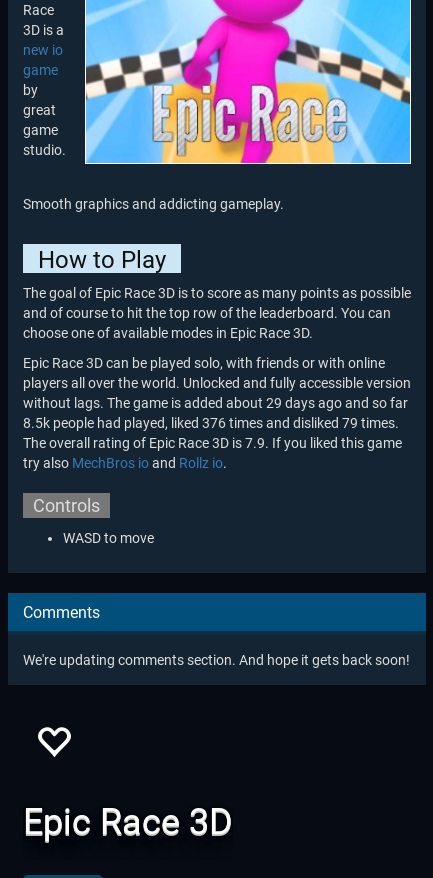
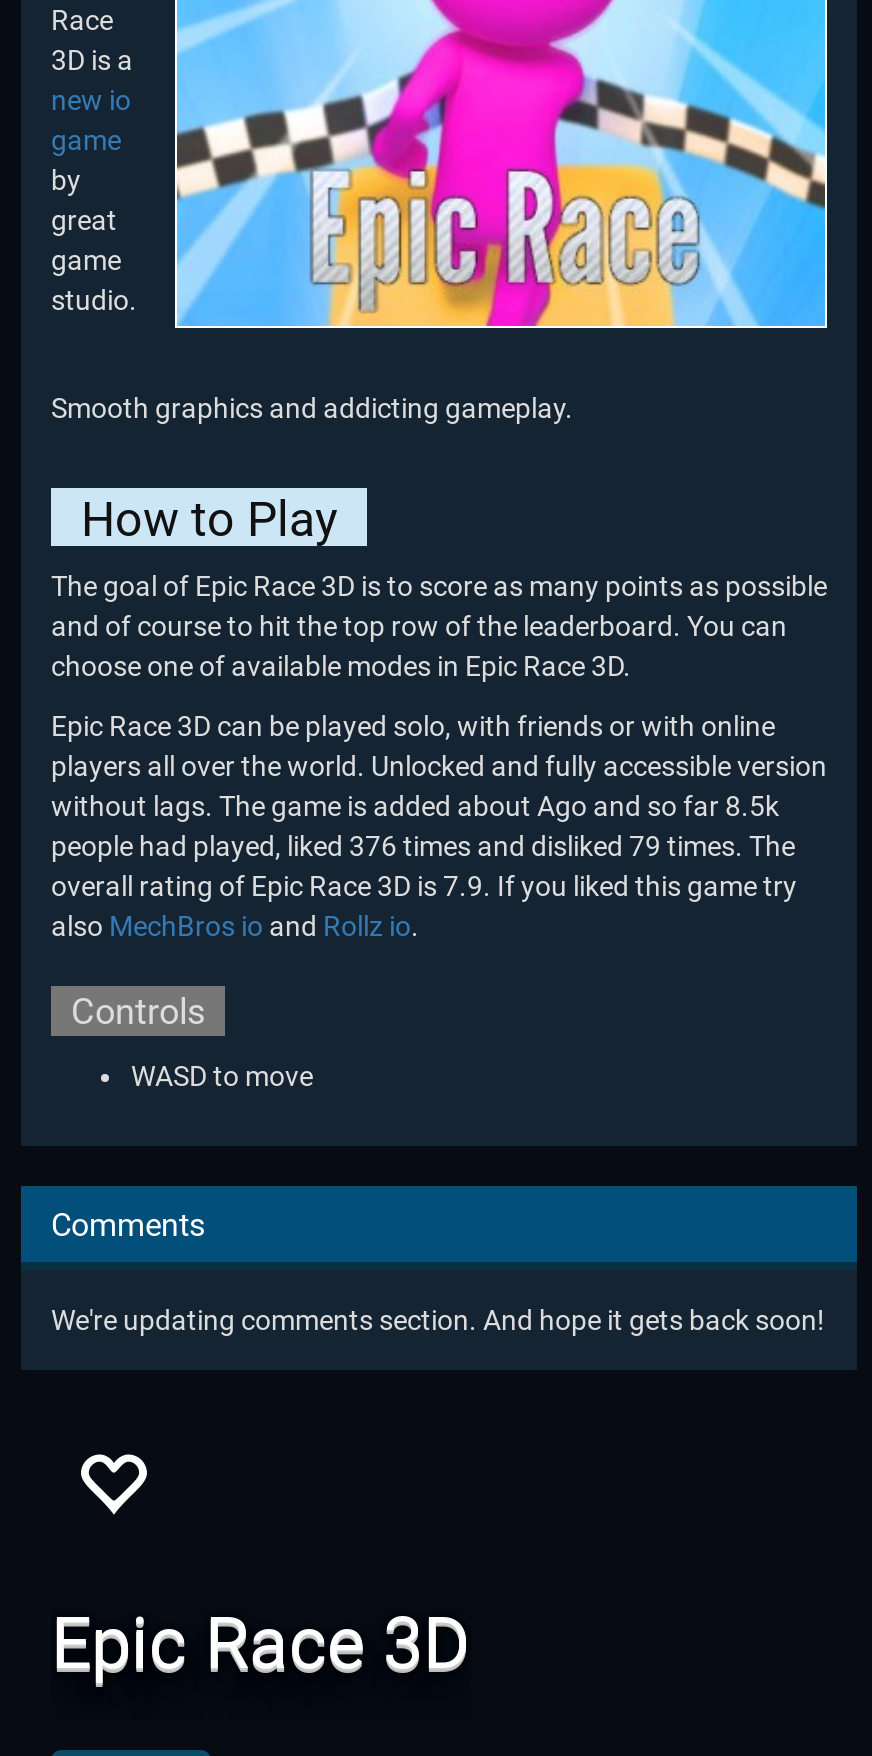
- without lags. The game is added about 29 days ago and so far
- 8.5k people had played, liked 376 times and disliked 79 times.
- The overall rating of Epic Race 3D is 7.9. If you liked this game
- try also MechBros io and Rollz io.
+ without lags. The game is added about Ago and so far 8.5k
+ people had played, liked 376 times and disliked 79 times. The
+ overall rating of Epic Race 3D is 7.9. If you liked this game try
+ also MechBros io and Rollz io.
